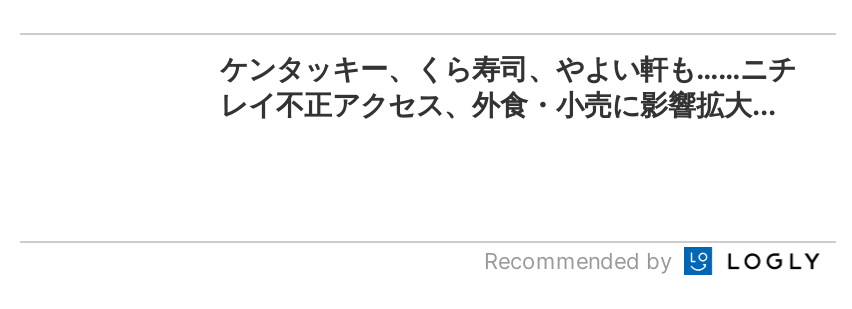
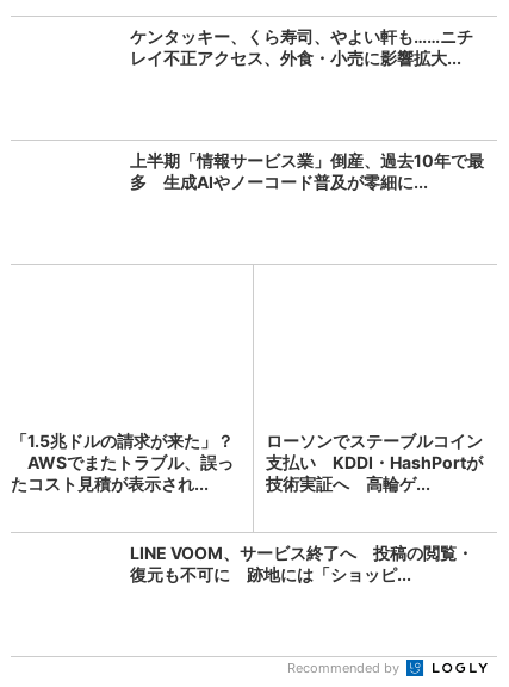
+ 「1.5兆ドルの請求が来た」？
+ AWSでまたトラブル、誤っ
+ たコスト見積が表示され...

+ 上半期「情報サービス業」倒産、過去10年で最
+ 多 生成AIやノーコード普及が零細に...

+ ローソンでステーブルコイン
+ 支払い KDDI・HashPortが
+ 技術実証へ 高輪ゲ...
+ LINE VOOM、サービス終了へ 投稿の閲覧・
+ 復元も不可に 跡地には「ショッピ...
